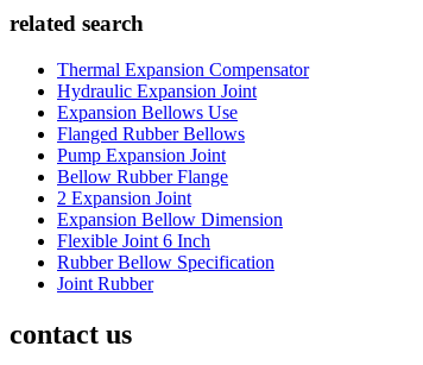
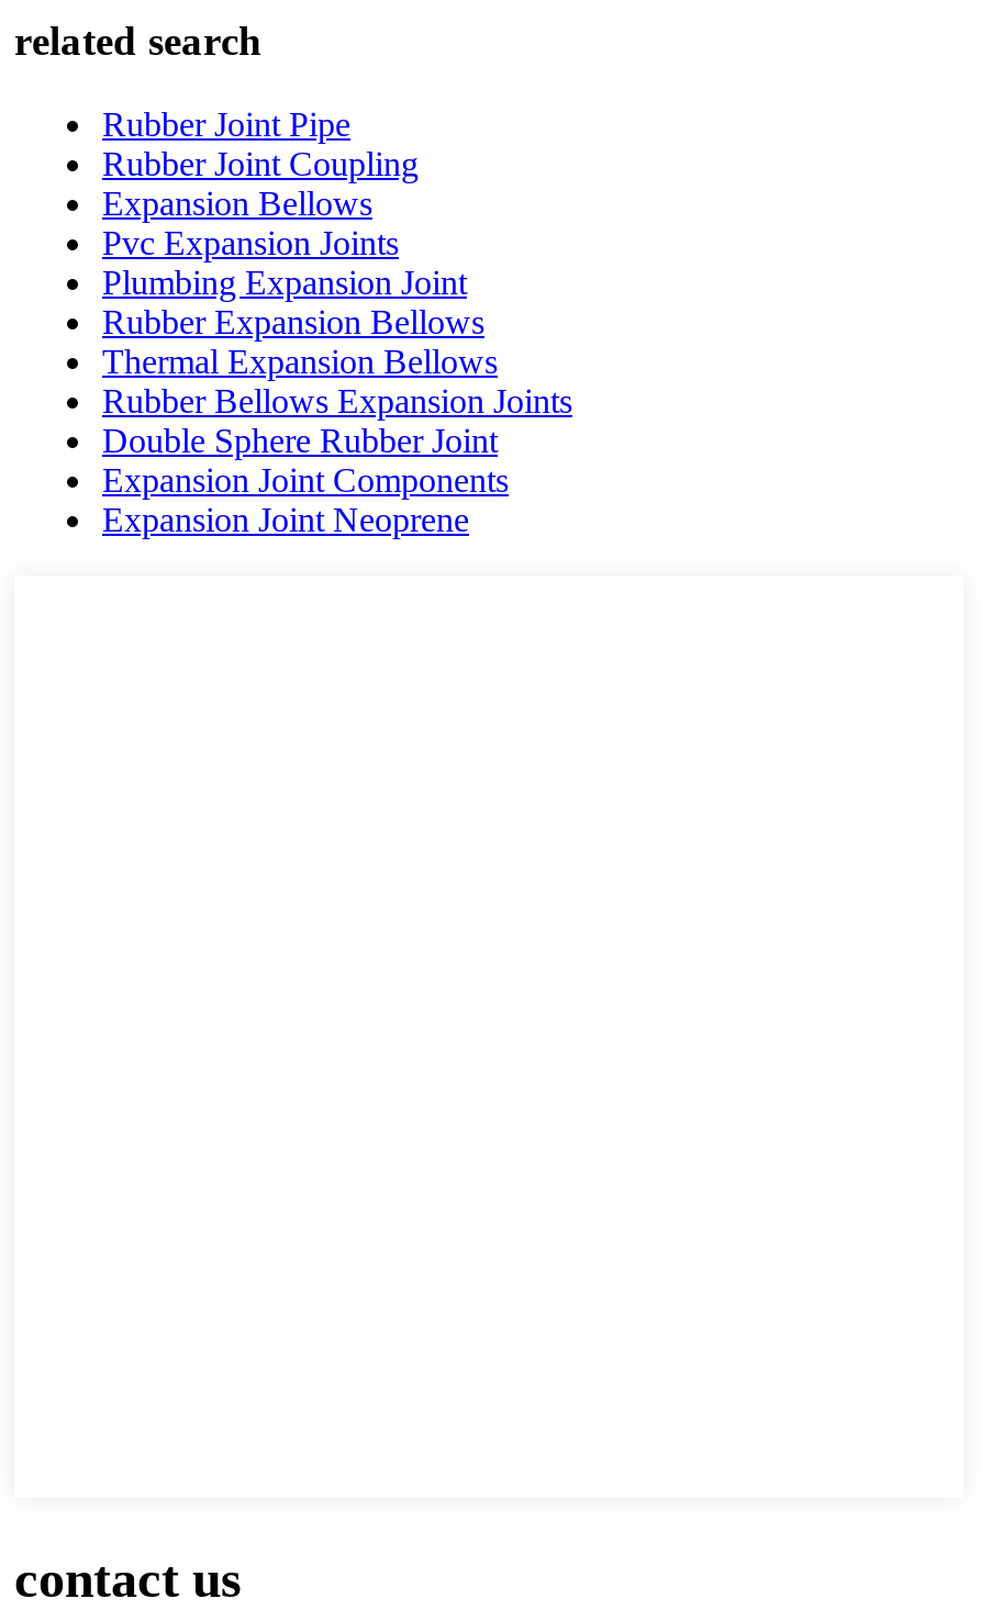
- Thermal Expansion Compensator
- Hydraulic Expansion Joint
- Expansion Bellows Use
- Flanged Rubber Bellows
- Pump Expansion Joint
- Bellow Rubber Flange
- 2 Expansion Joint
- Expansion Bellow Dimension
- Flexible Joint 6 Inch
- Rubber Bellow Specification
- Joint Rubber
+ Rubber Joint Pipe
+ Rubber Joint Coupling
+ Expansion Bellows
+ Pvc Expansion Joints
+ Plumbing Expansion Joint
+ Rubber Expansion Bellows
+ Thermal Expansion Bellows
+ Rubber Bellows Expansion Joints
+ Double Sphere Rubber Joint
+ Expansion Joint Components
+ Expansion Joint Neoprene
